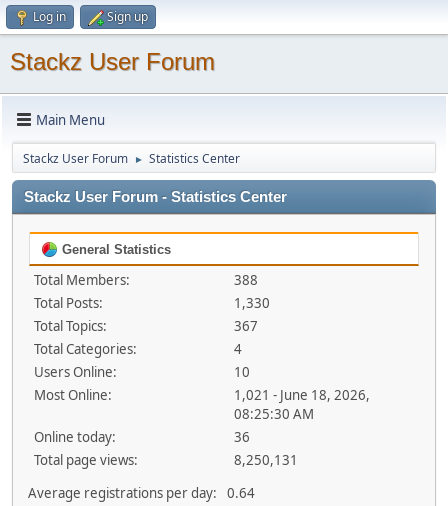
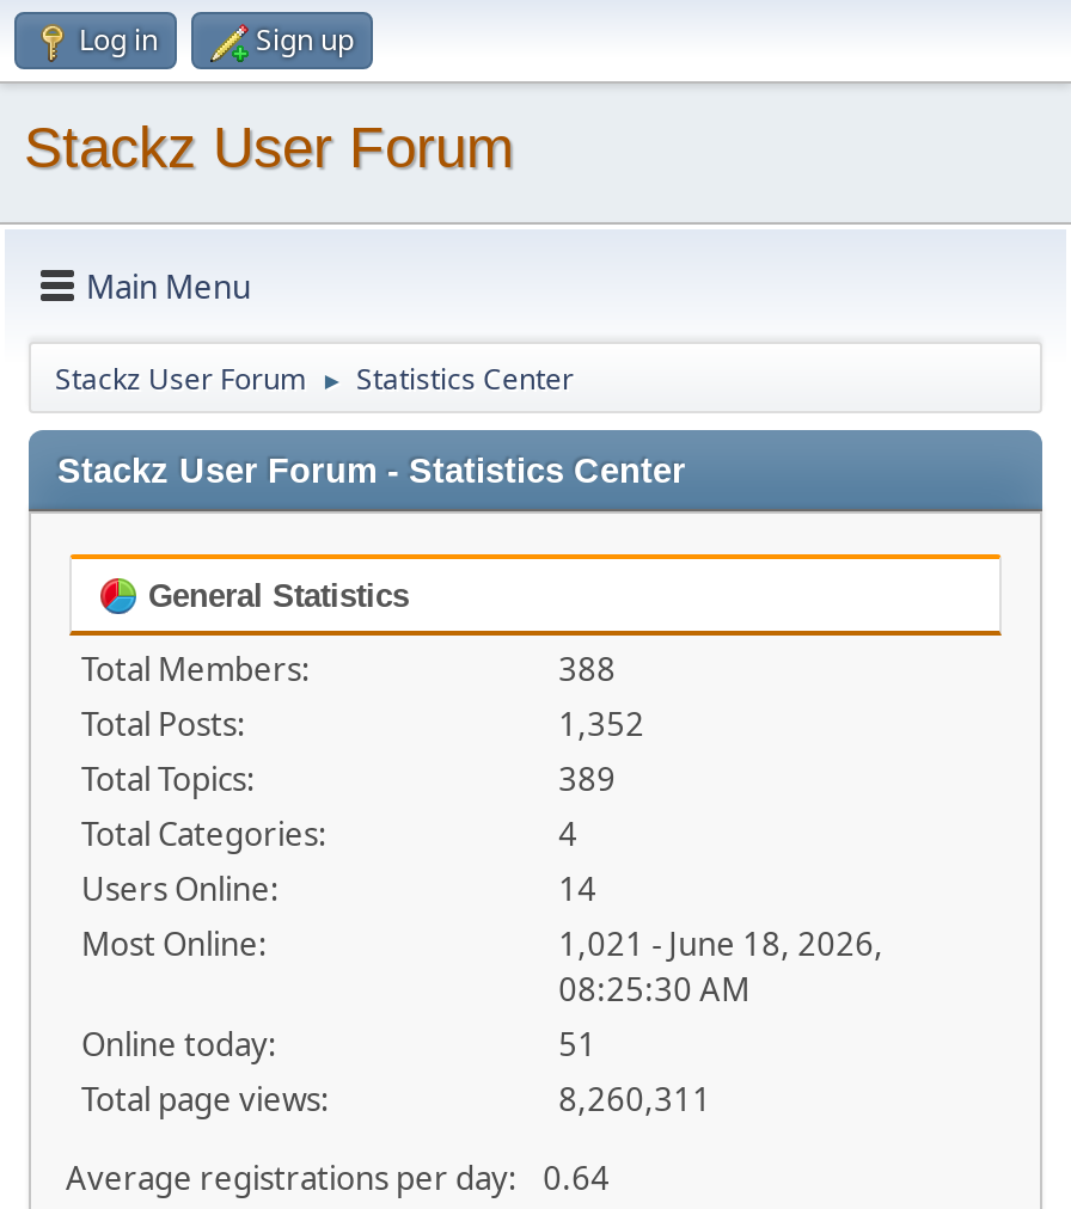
- 1,330
+ 1,352

- 367
+ 389

- 10
+ 14

- 36
+ 51

- 8,250,131
+ 8,260,311
